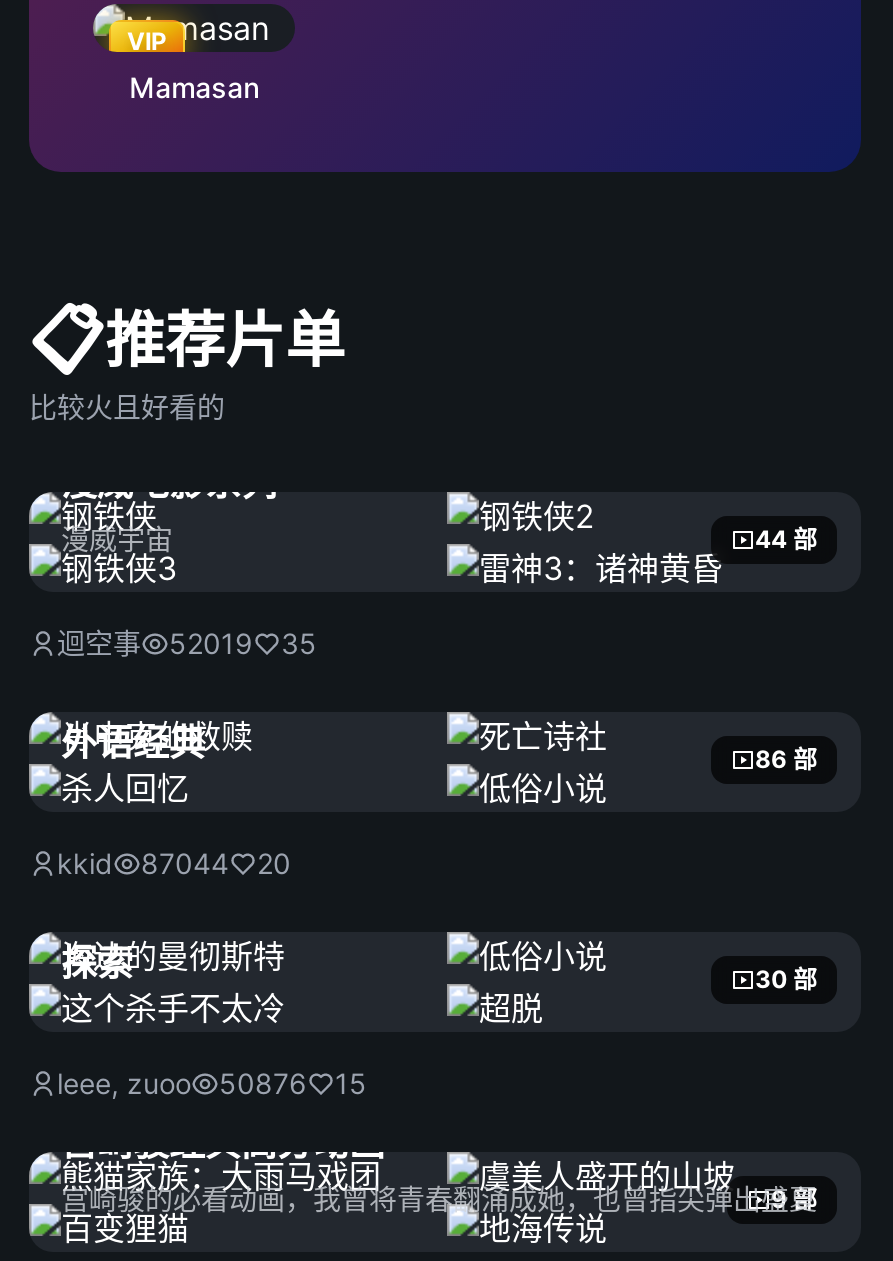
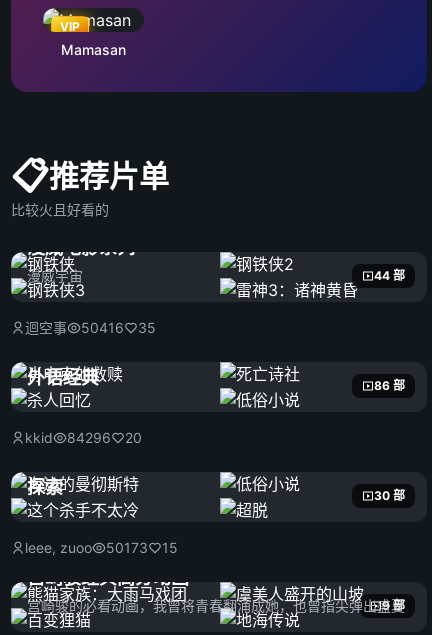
- 迴空事 52019 35
+ 迴空事 50416 35

- kkid 87044 20
+ kkid 84296 20

- leee, zuoo 50876 15
+ leee, zuoo 50173 15
